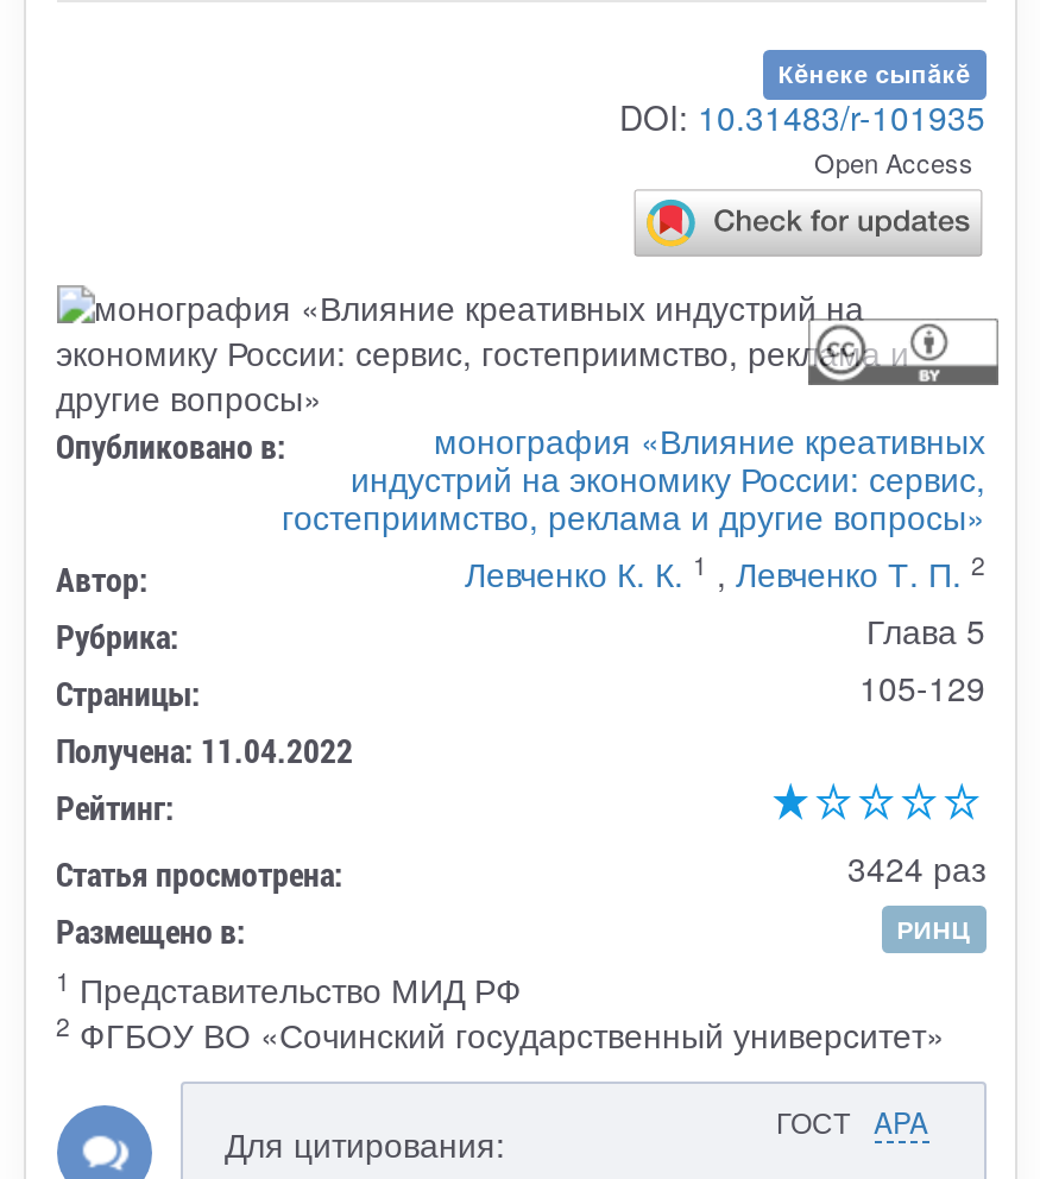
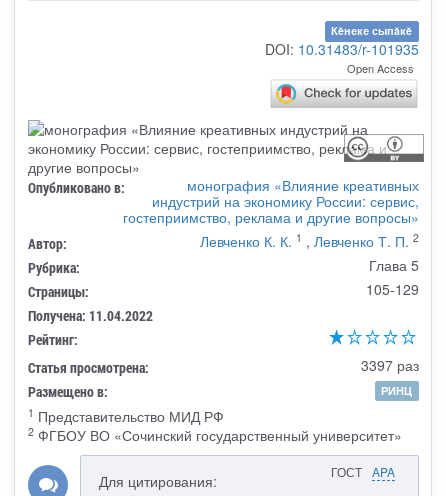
- 3424 раз
+ 3397 раз
